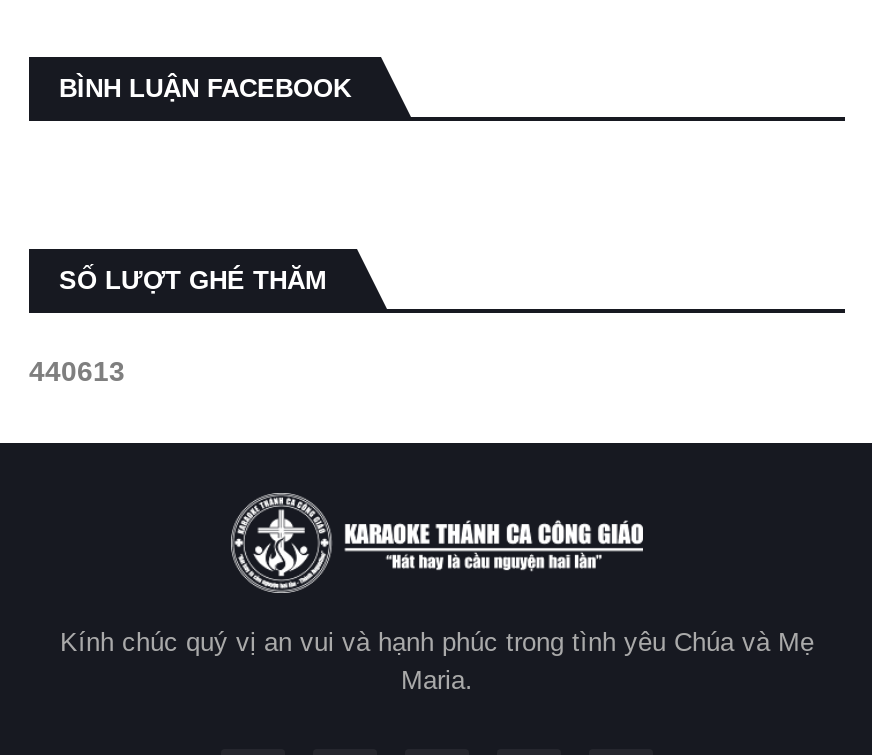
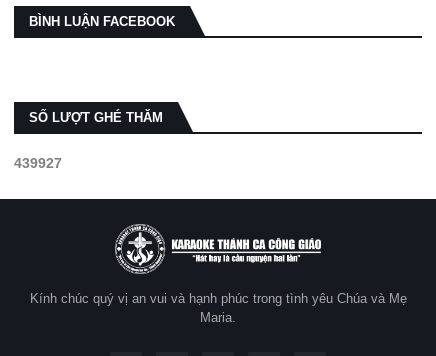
- 440613
+ 439927
